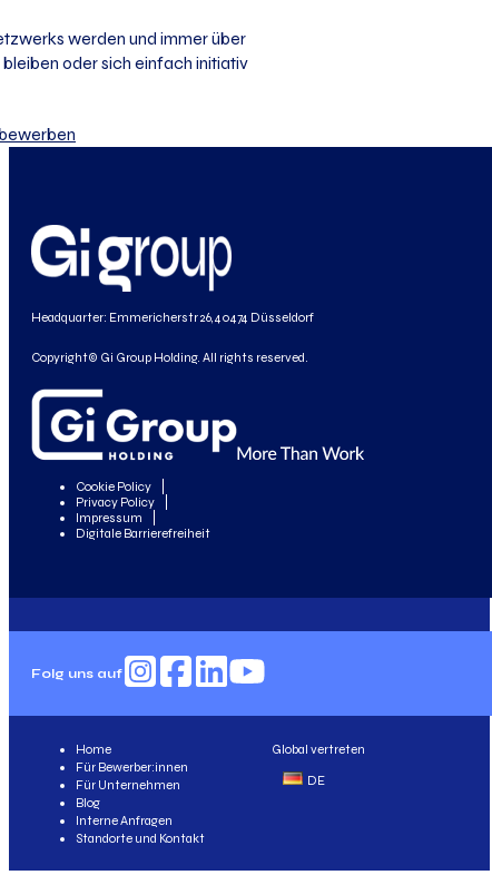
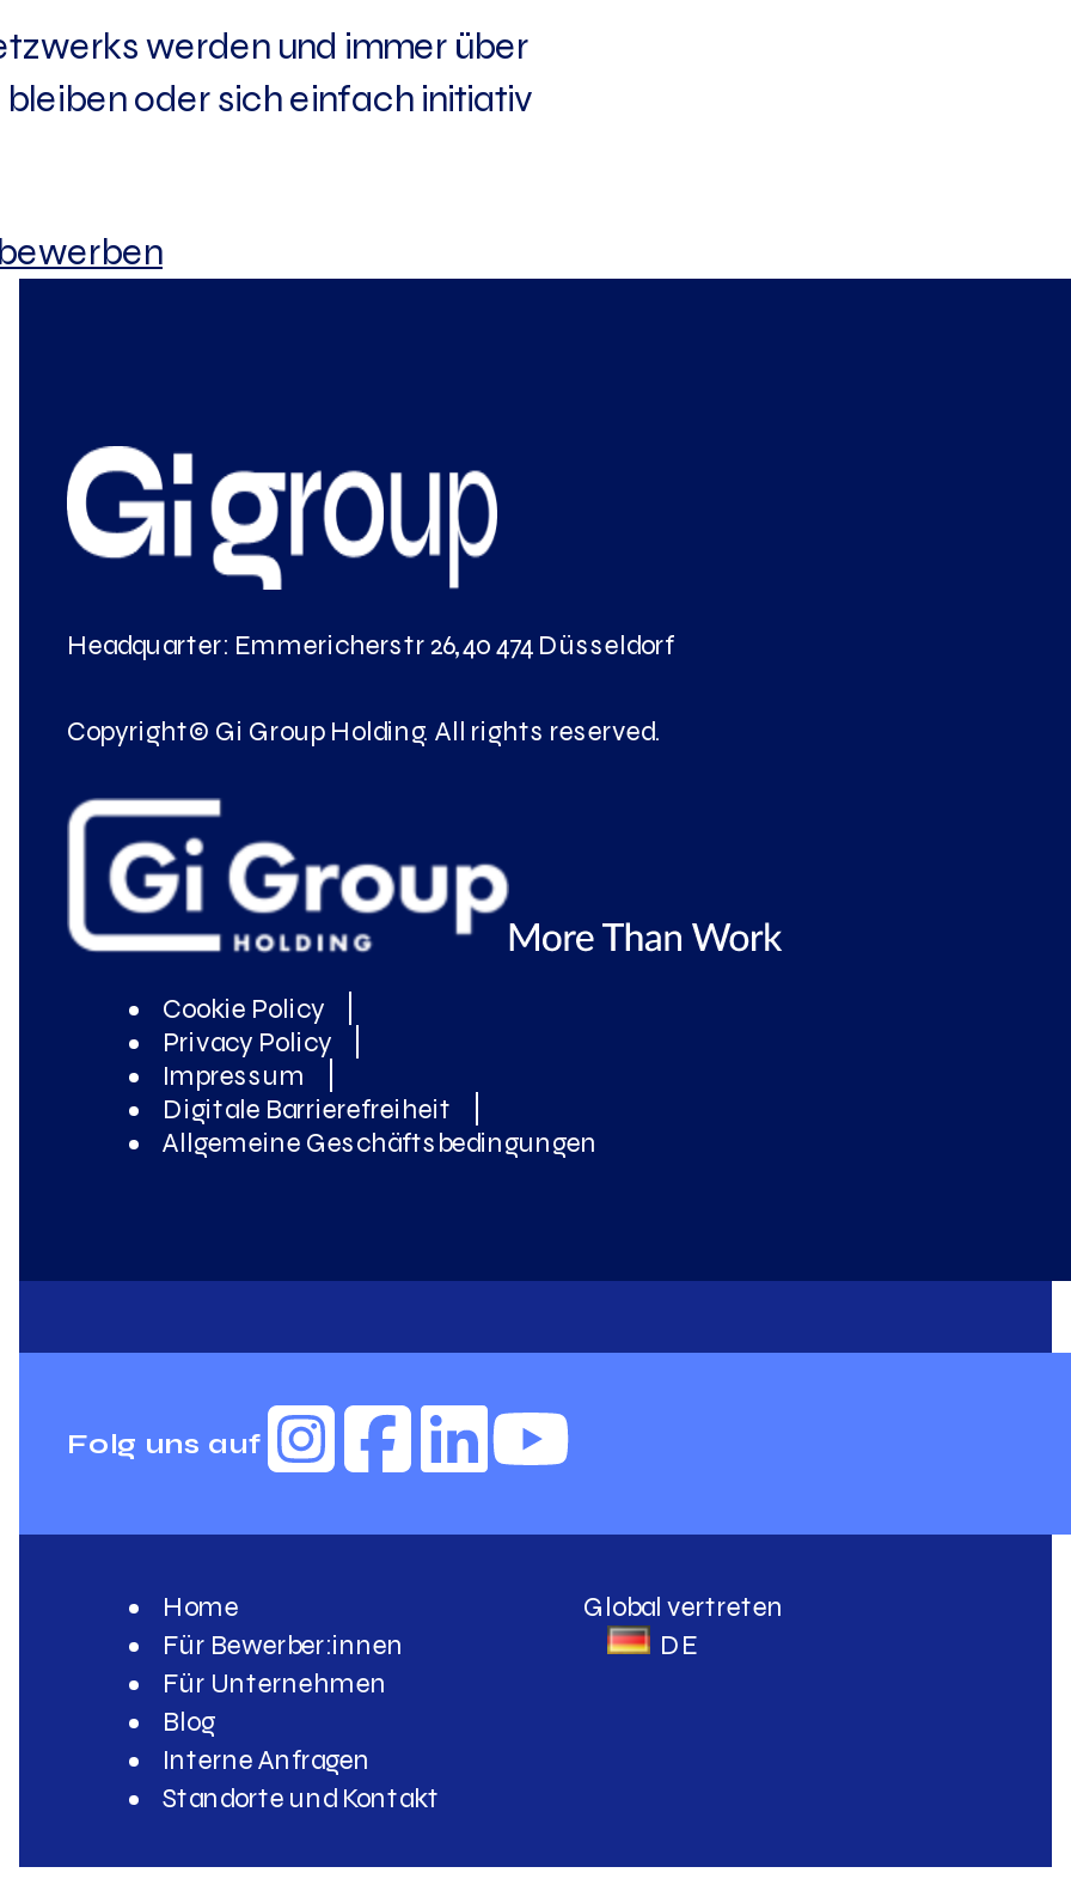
+ Allgemeine Geschäftsbedingungen
